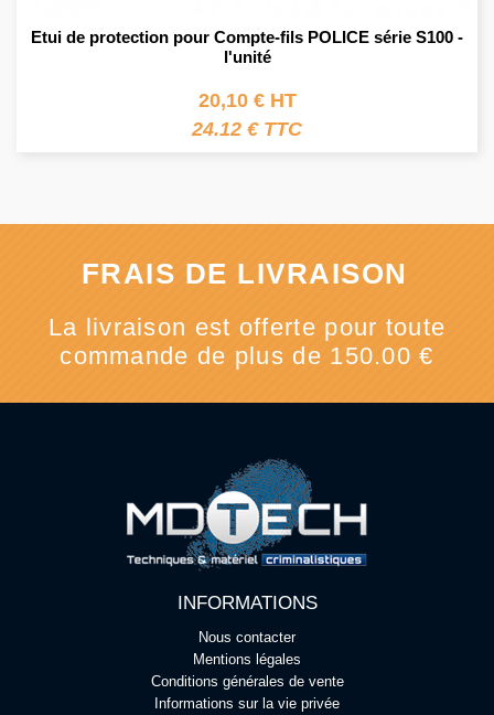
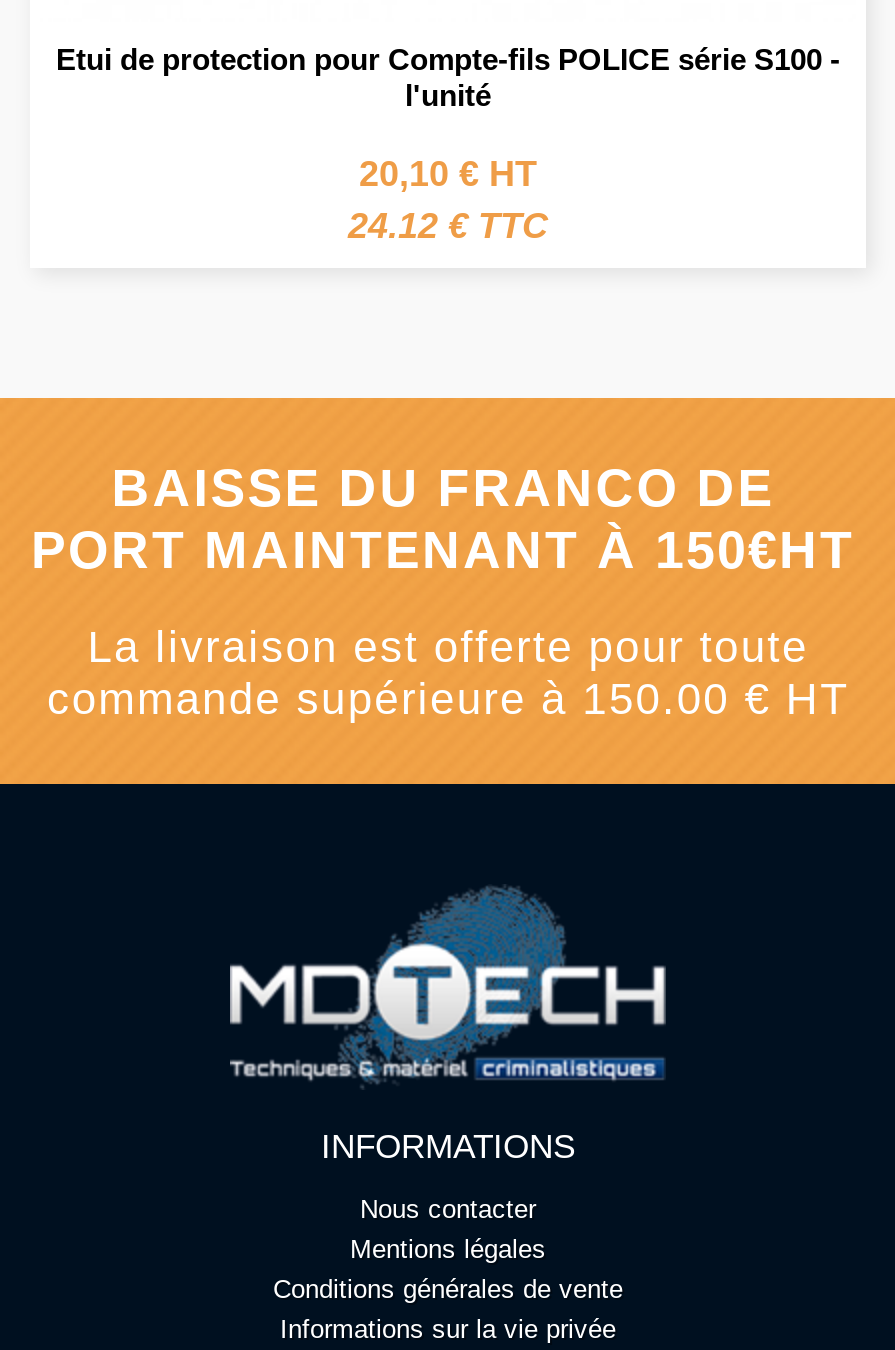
- FRAIS DE LIVRAISON
+ BAISSE DU FRANCO DE
+ PORT MAINTENANT À 150€HT

- commande de plus de 150.00 €
+ commande supérieure à 150.00 € HT
